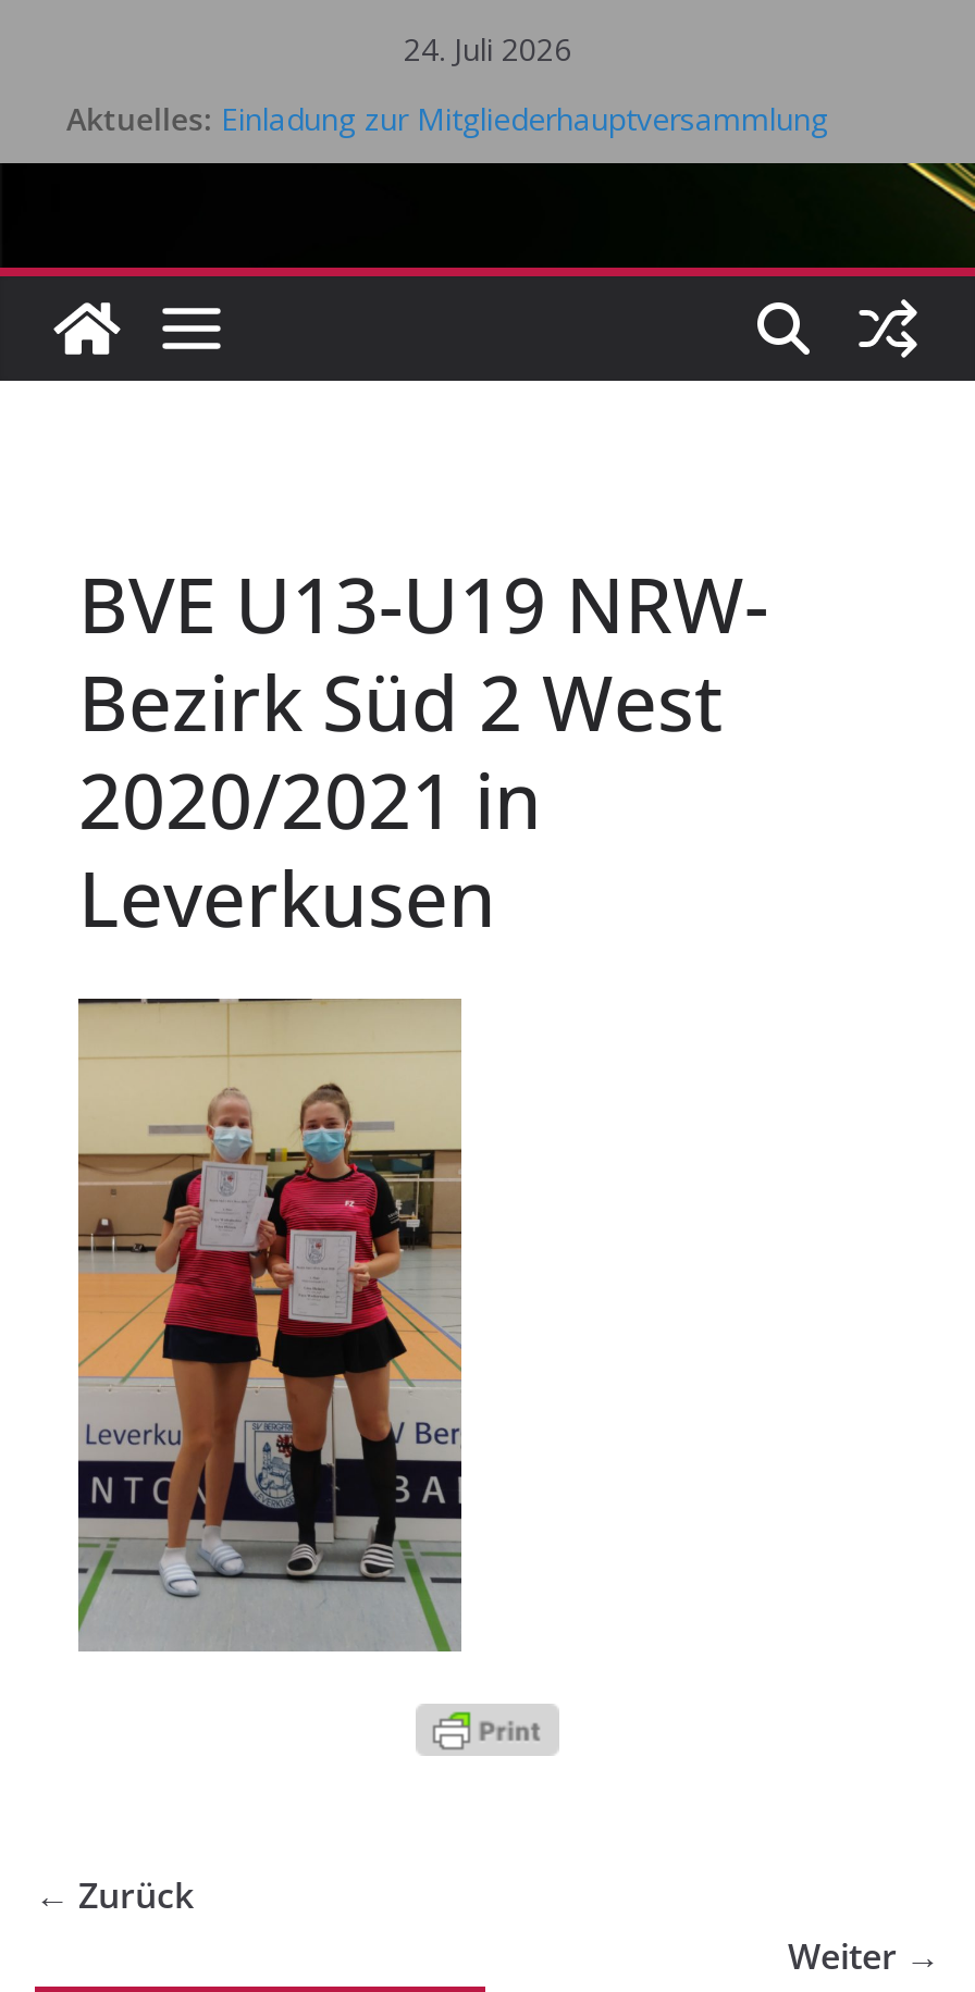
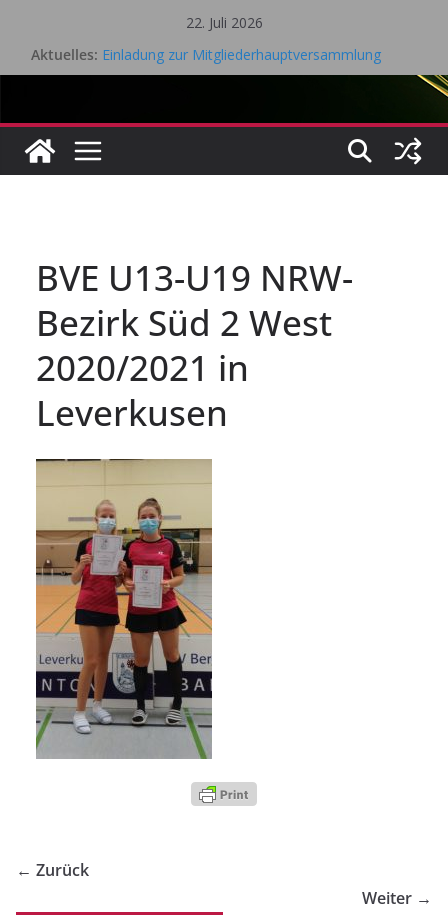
- 24. Juli 2026
+ 22. Juli 2026
